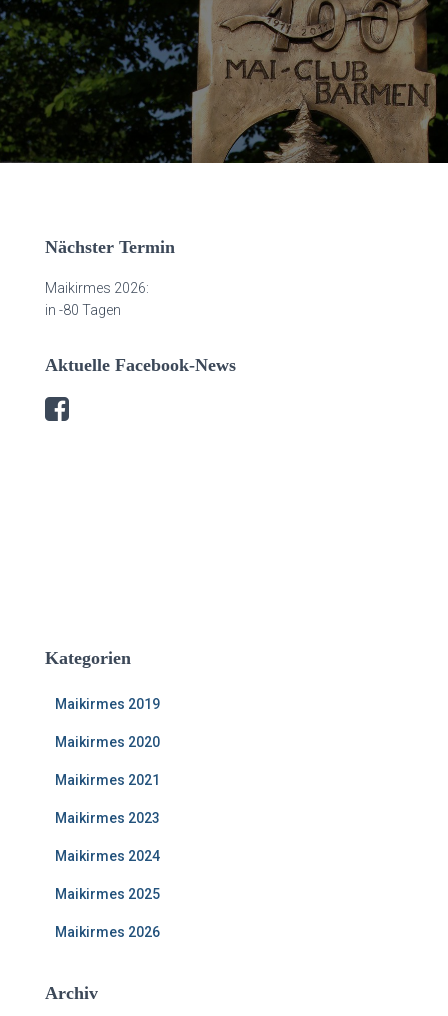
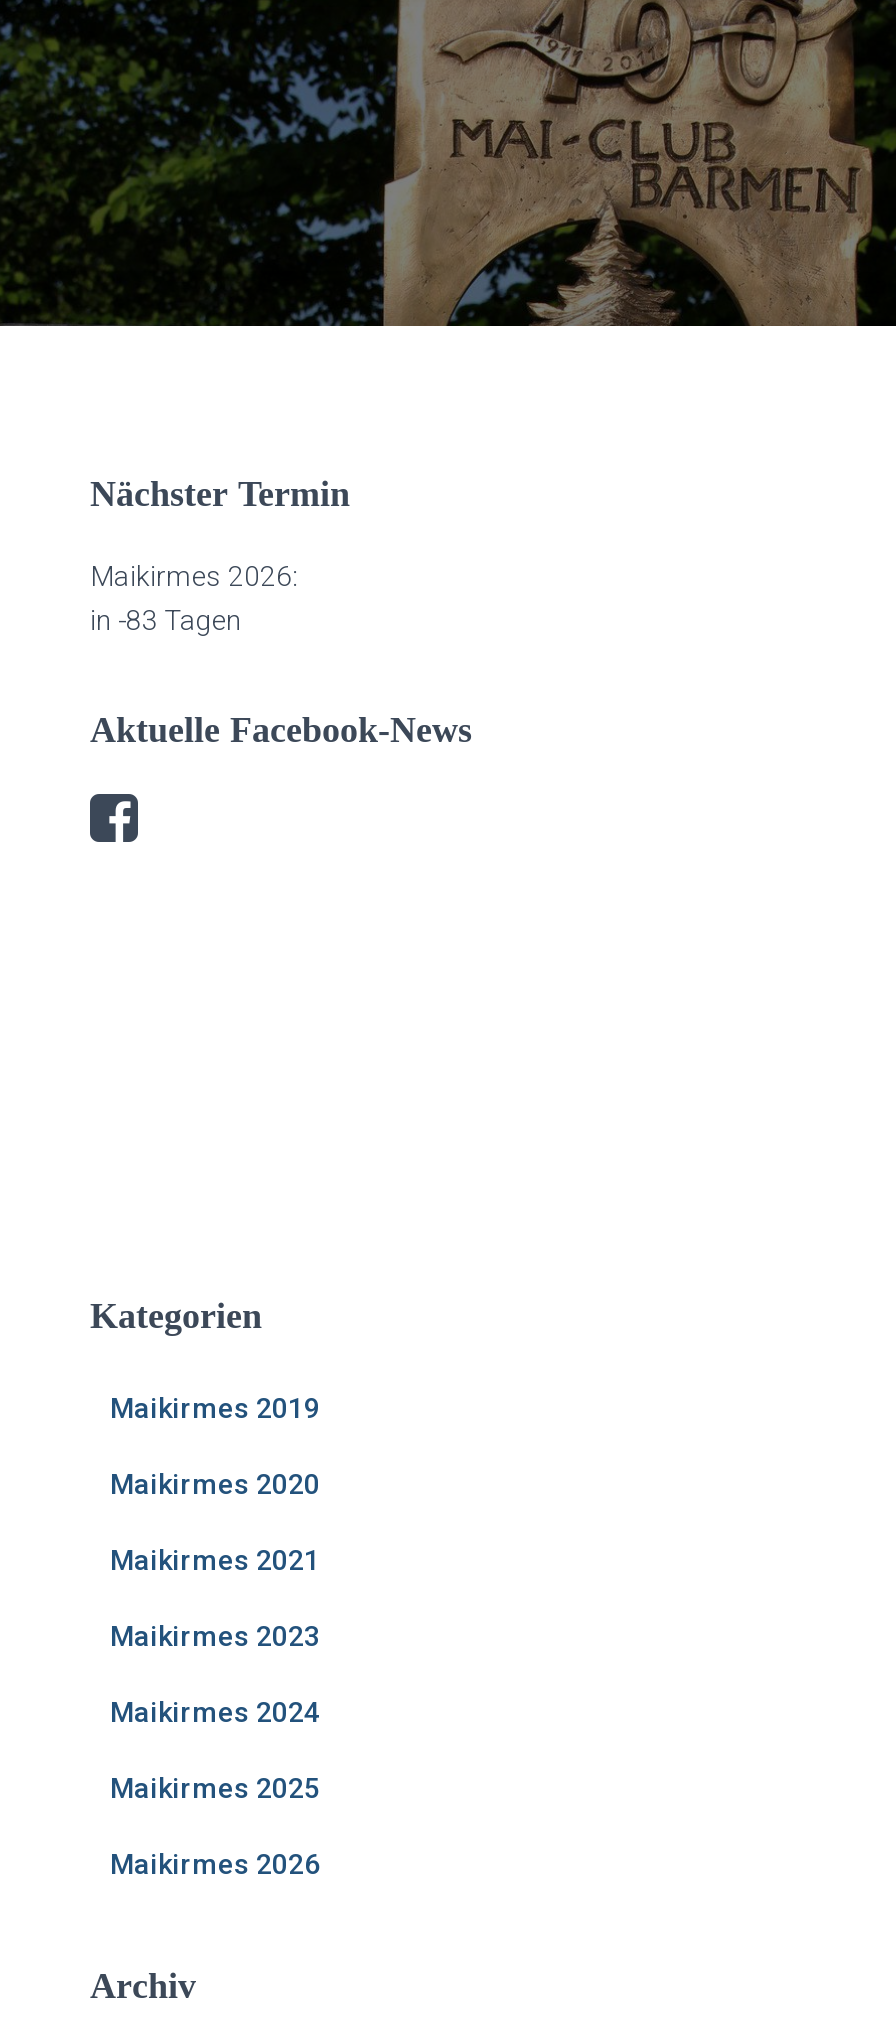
- in -80 Tagen
+ in -83 Tagen
